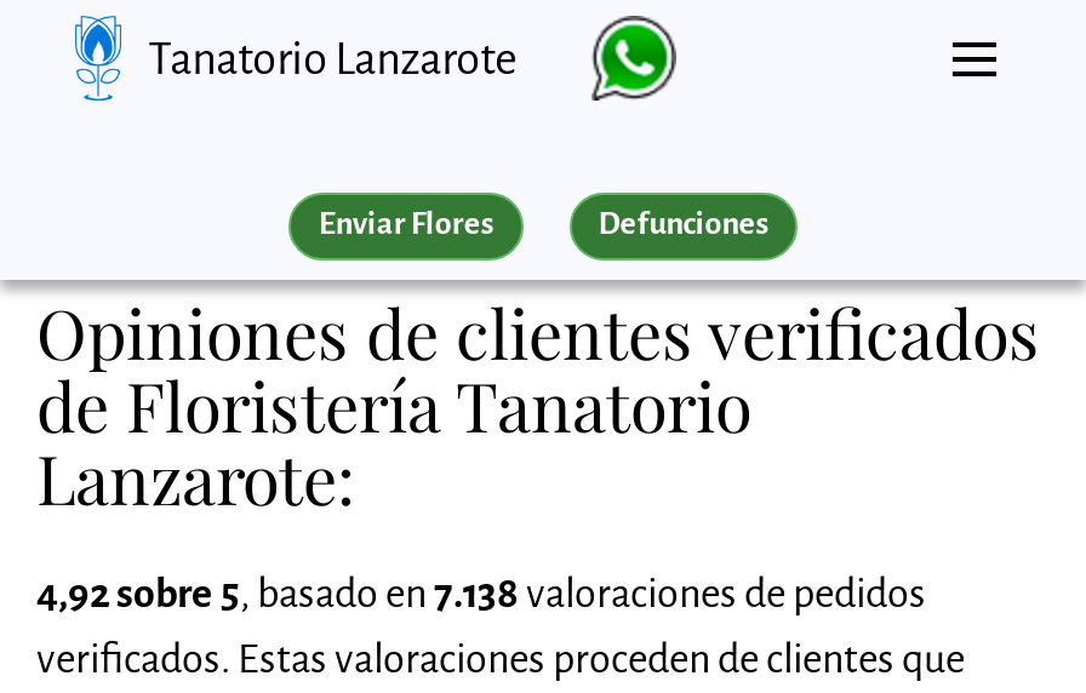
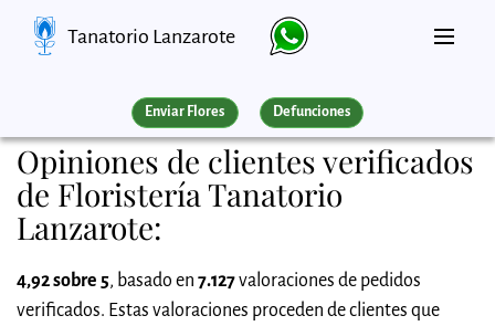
- 4,92 sobre 5, basado en 7.138 valoraciones de pedidos
+ 4,92 sobre 5, basado en 7.127 valoraciones de pedidos
